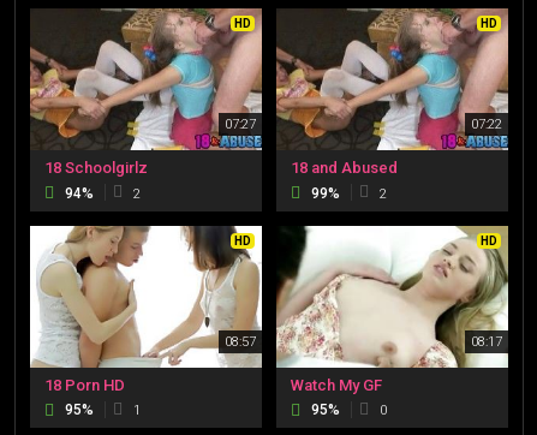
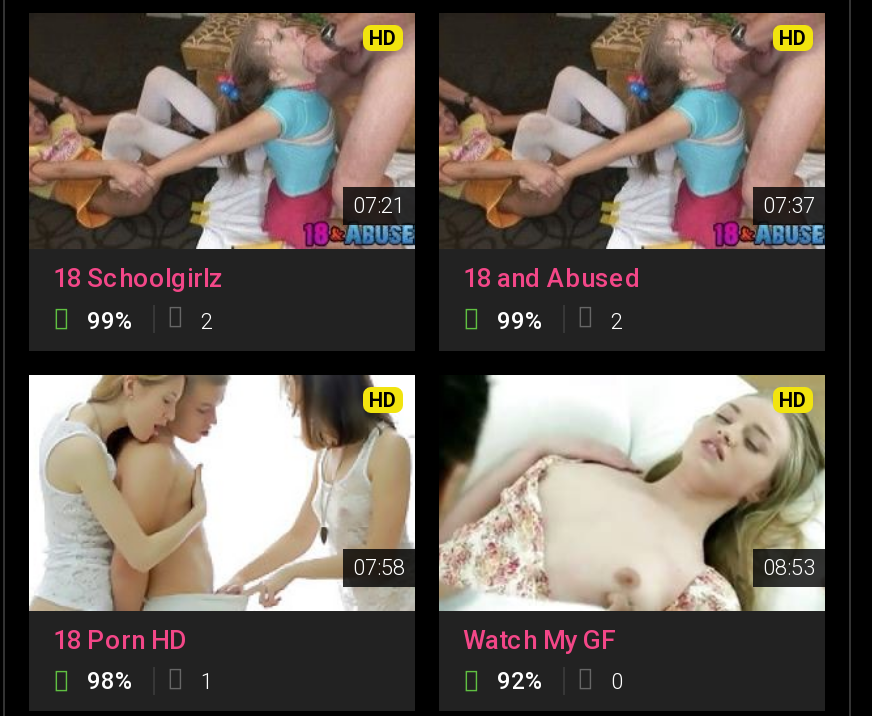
- 07:27
+ 07:21

- 07:22
+ 07:37

- 94%
+ 99%

- 08:57
+ 07:58

- 08:17
+ 08:53

- 95%
+ 98%

- 95%
+ 92%
